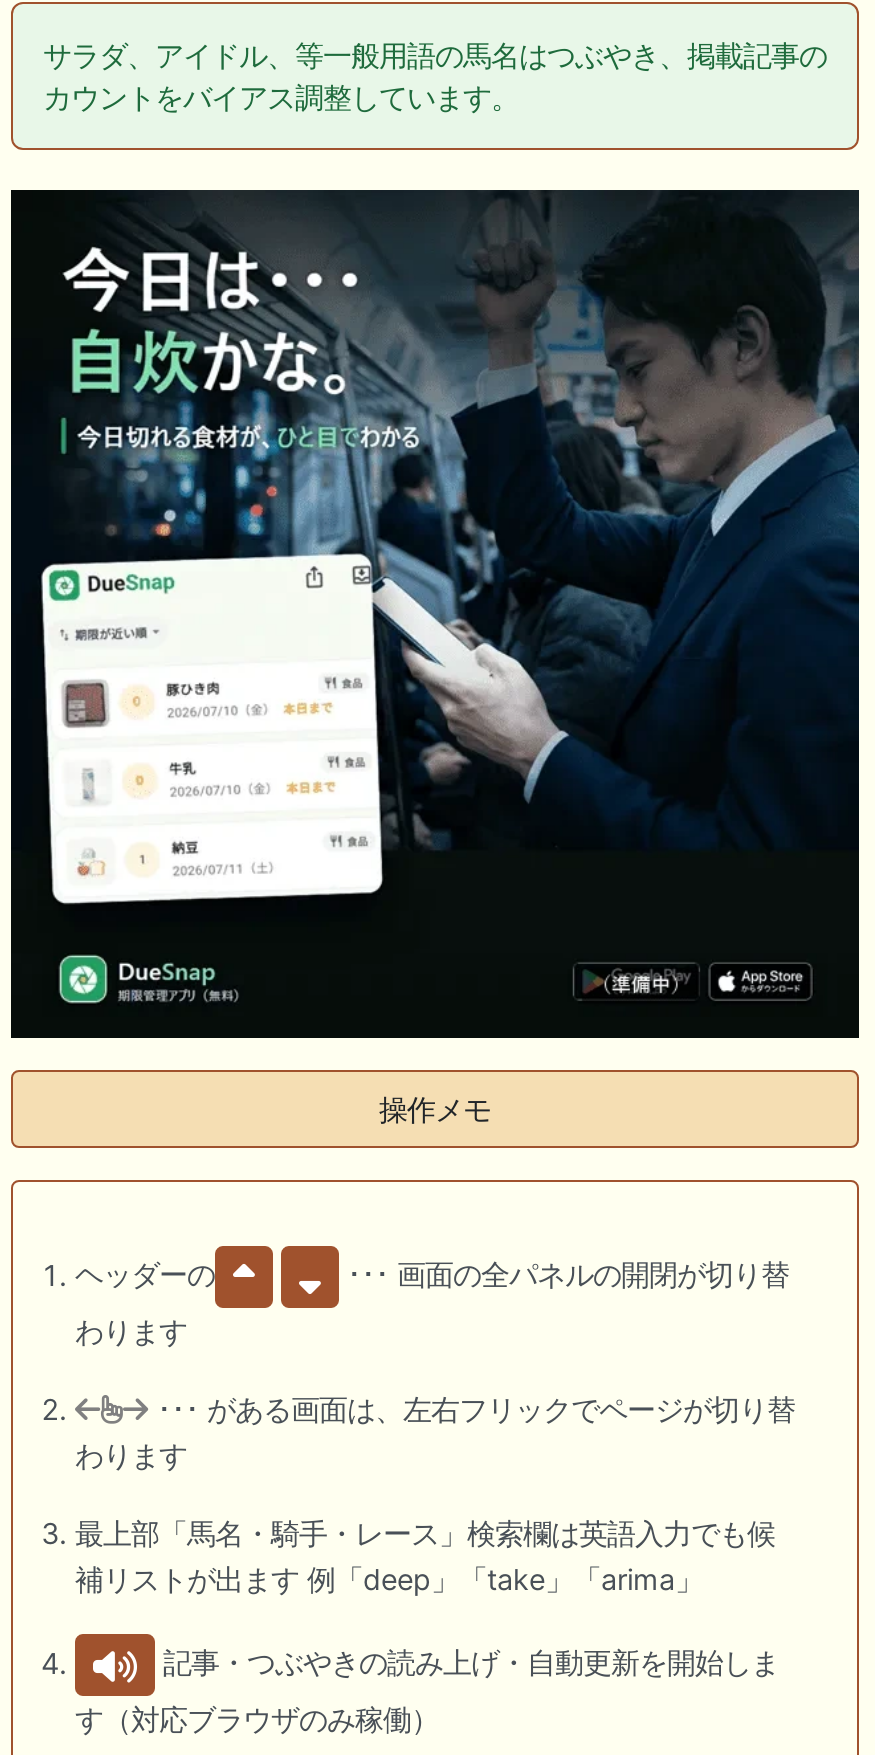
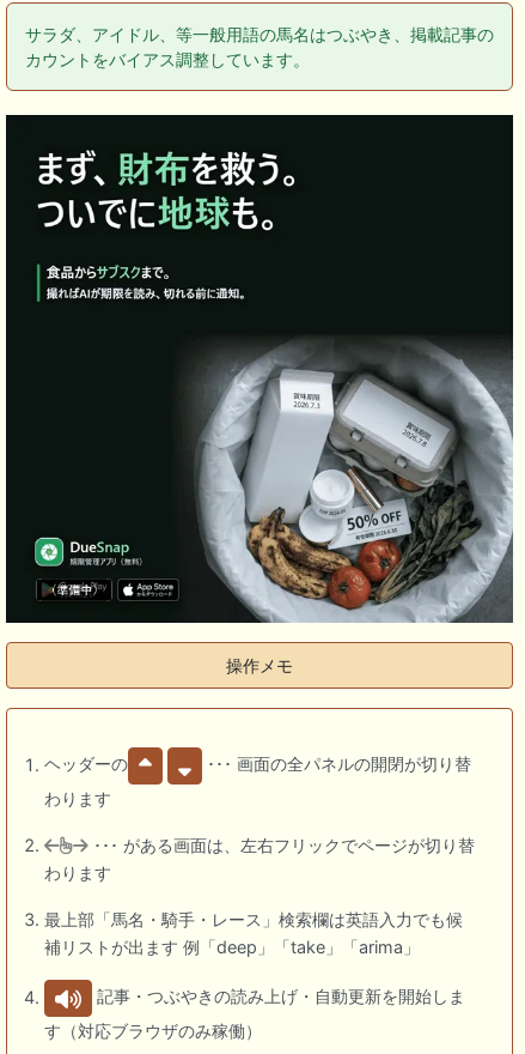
- [image]
+ [image]
